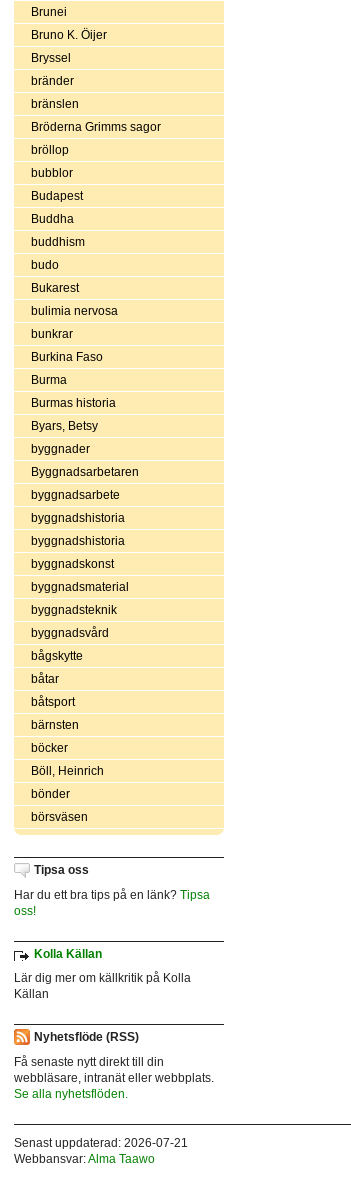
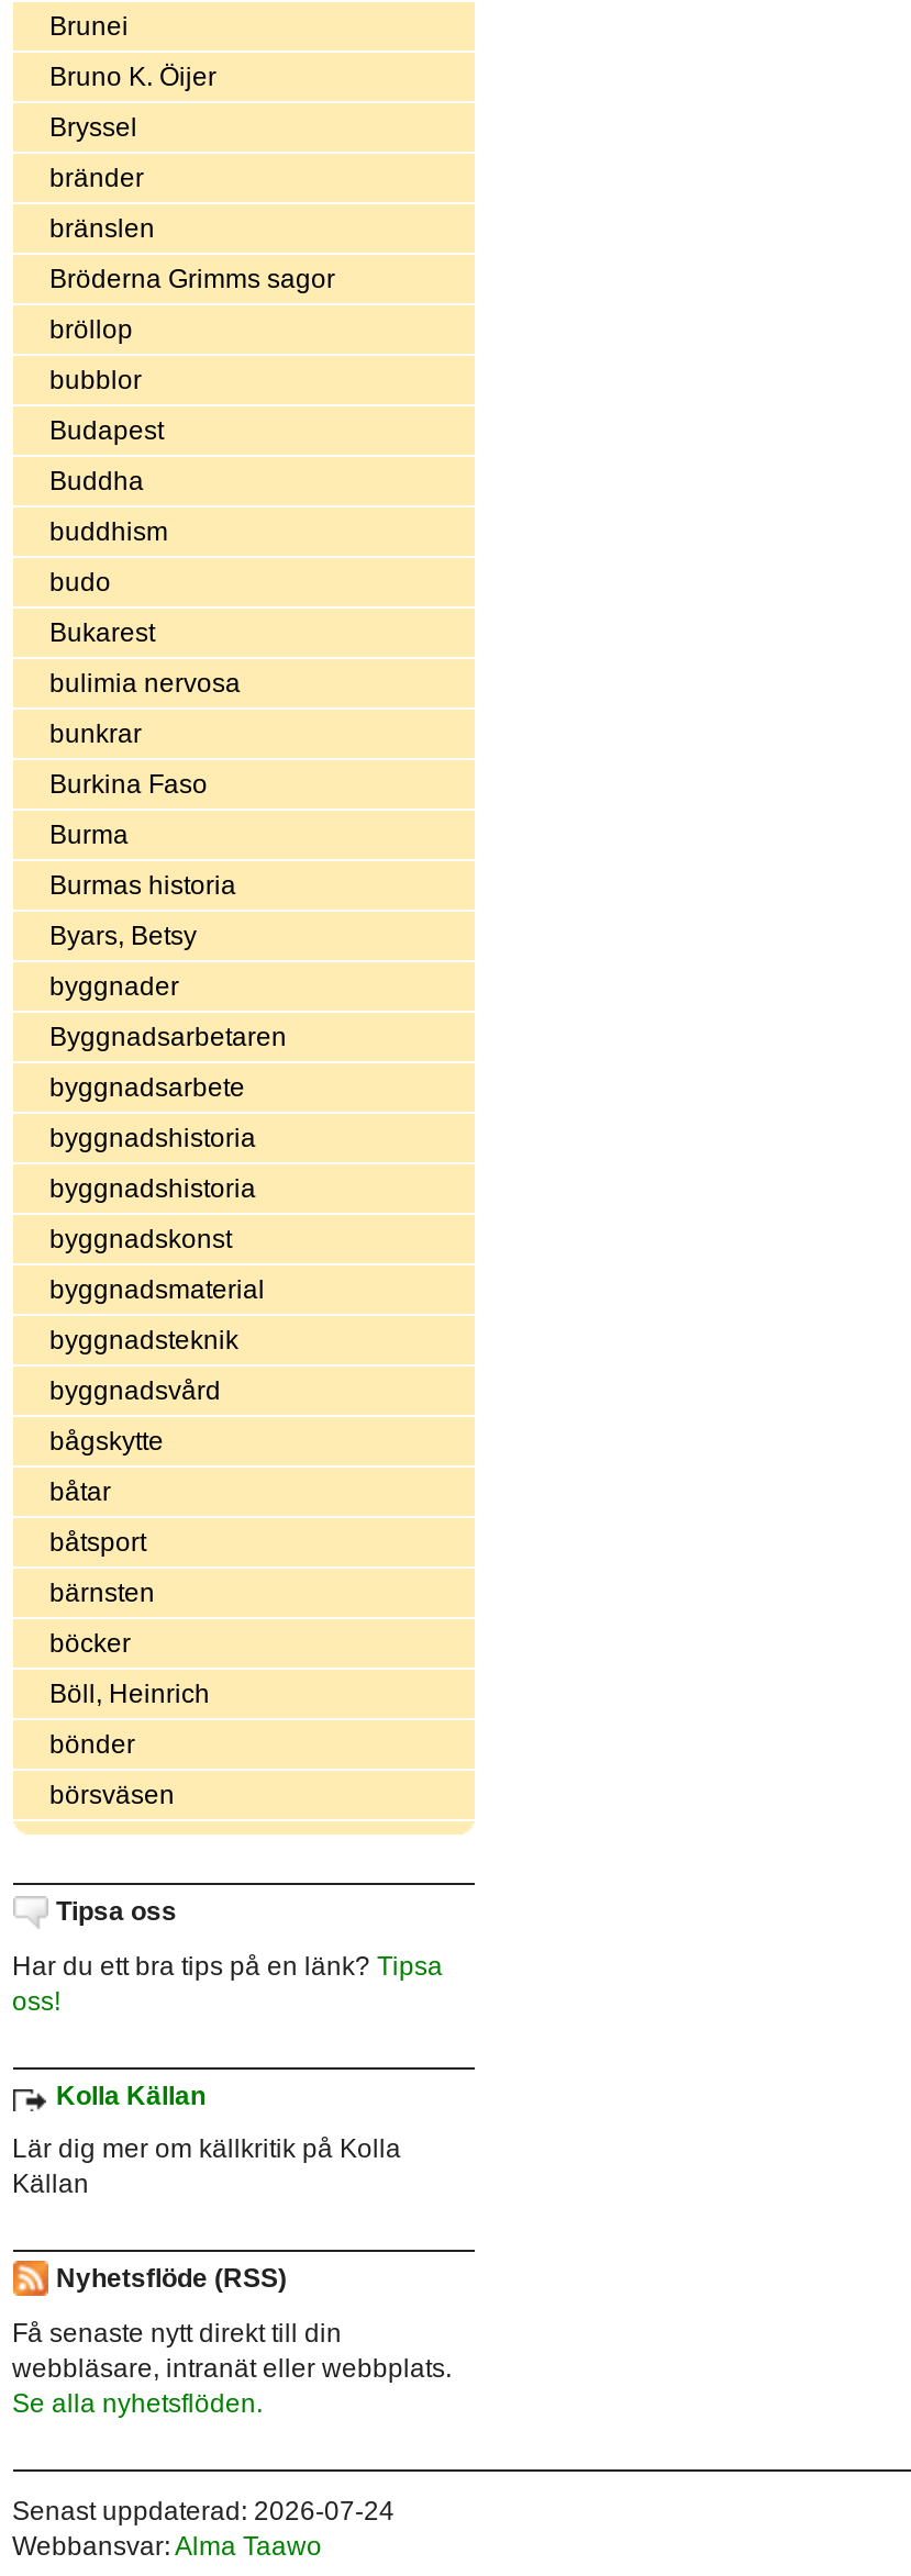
- Senast uppdaterad: 2026-07-21
+ Senast uppdaterad: 2026-07-24
